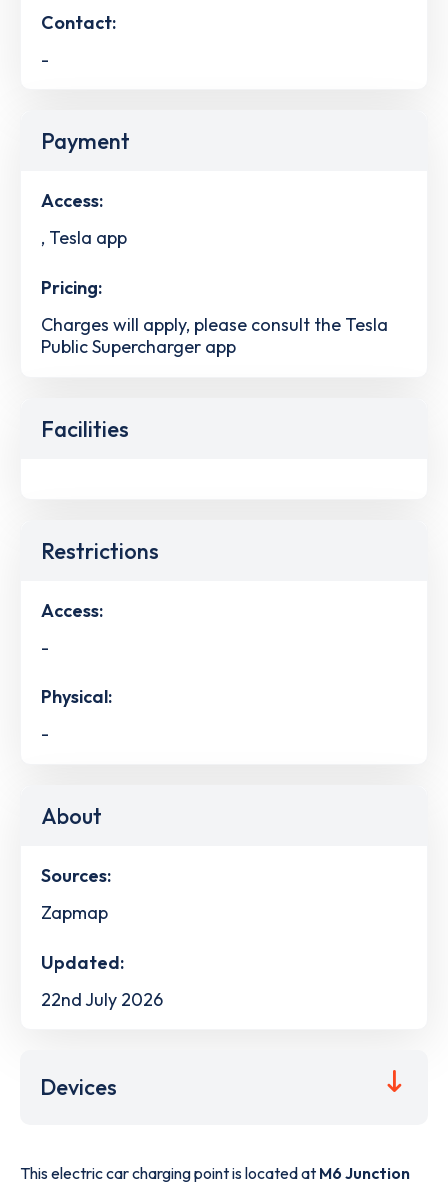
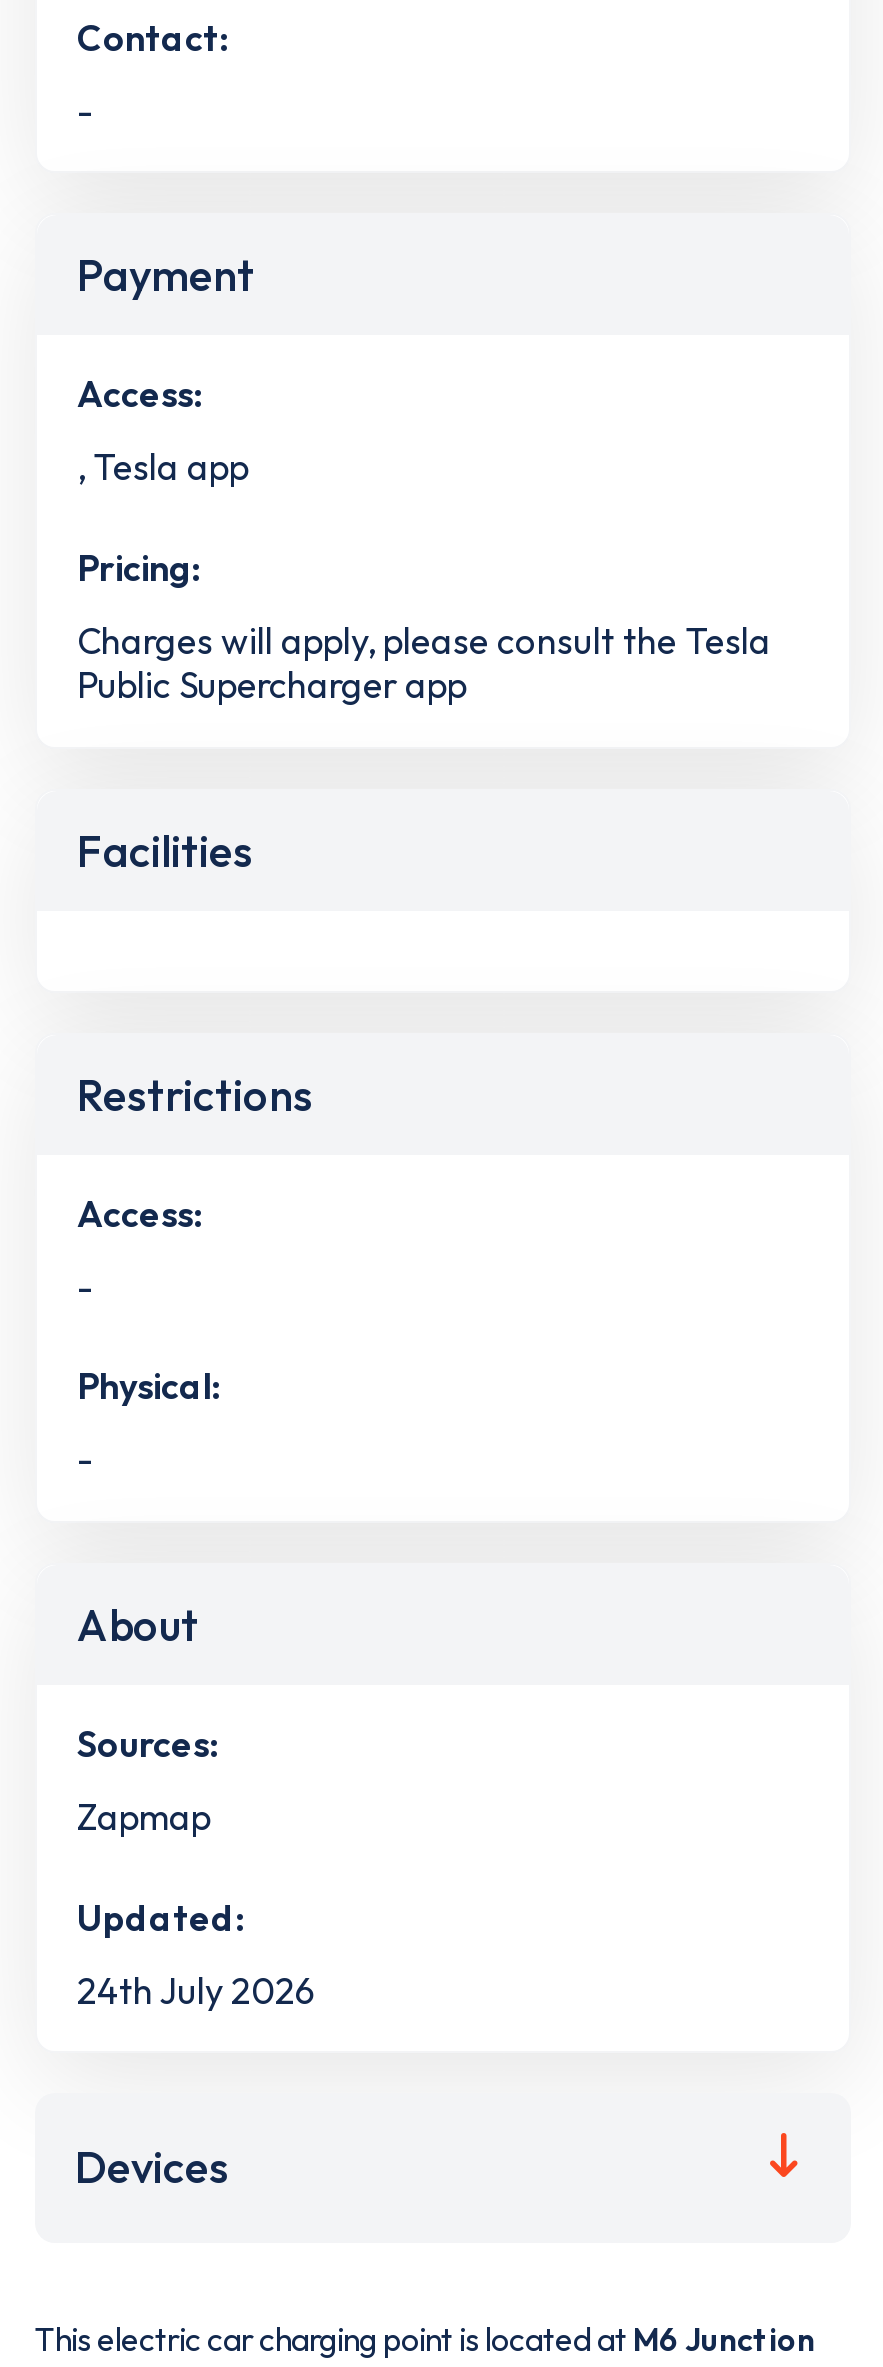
- 22nd July 2026
+ 24th July 2026
